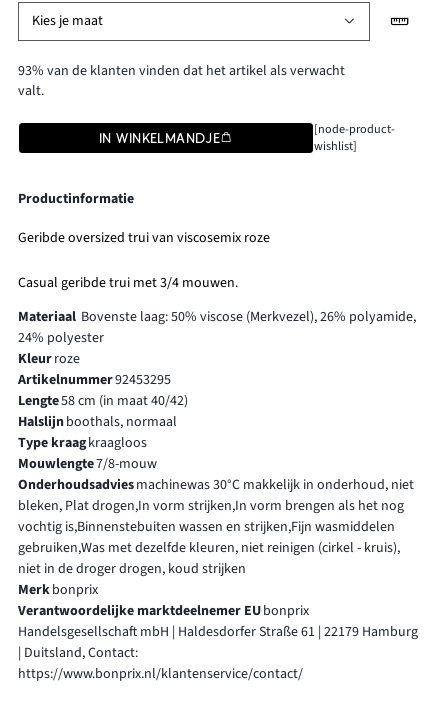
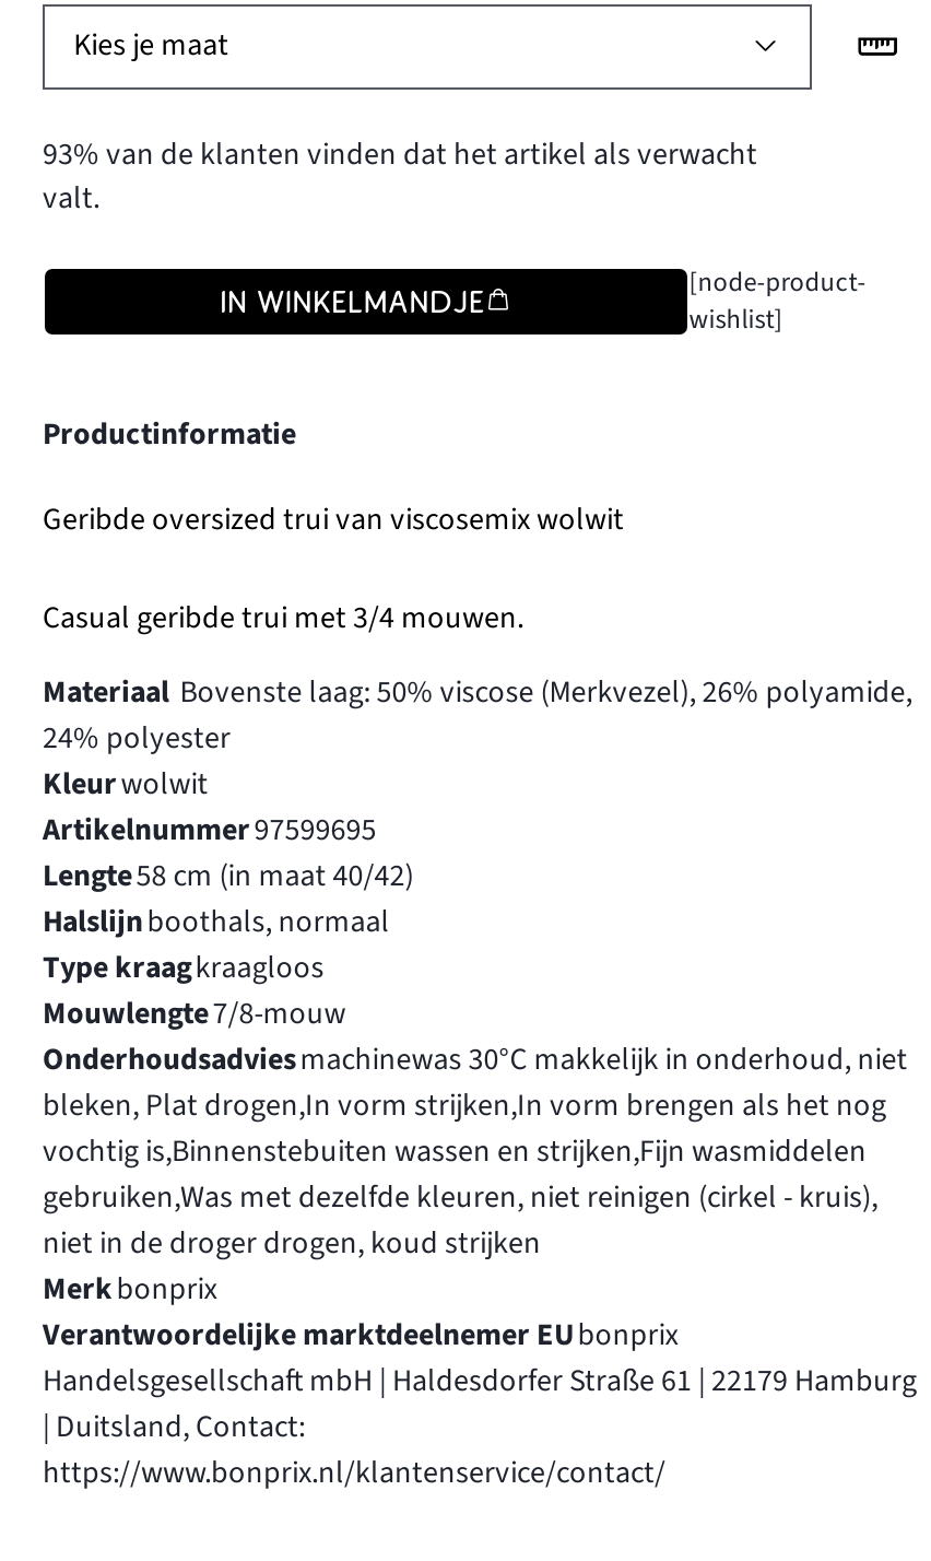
- Geribde oversized trui van viscosemix roze
+ Geribde oversized trui van viscosemix wolwit

- Kleur roze
+ Kleur wolwit

- Artikelnummer 92453295
+ Artikelnummer 97599695
